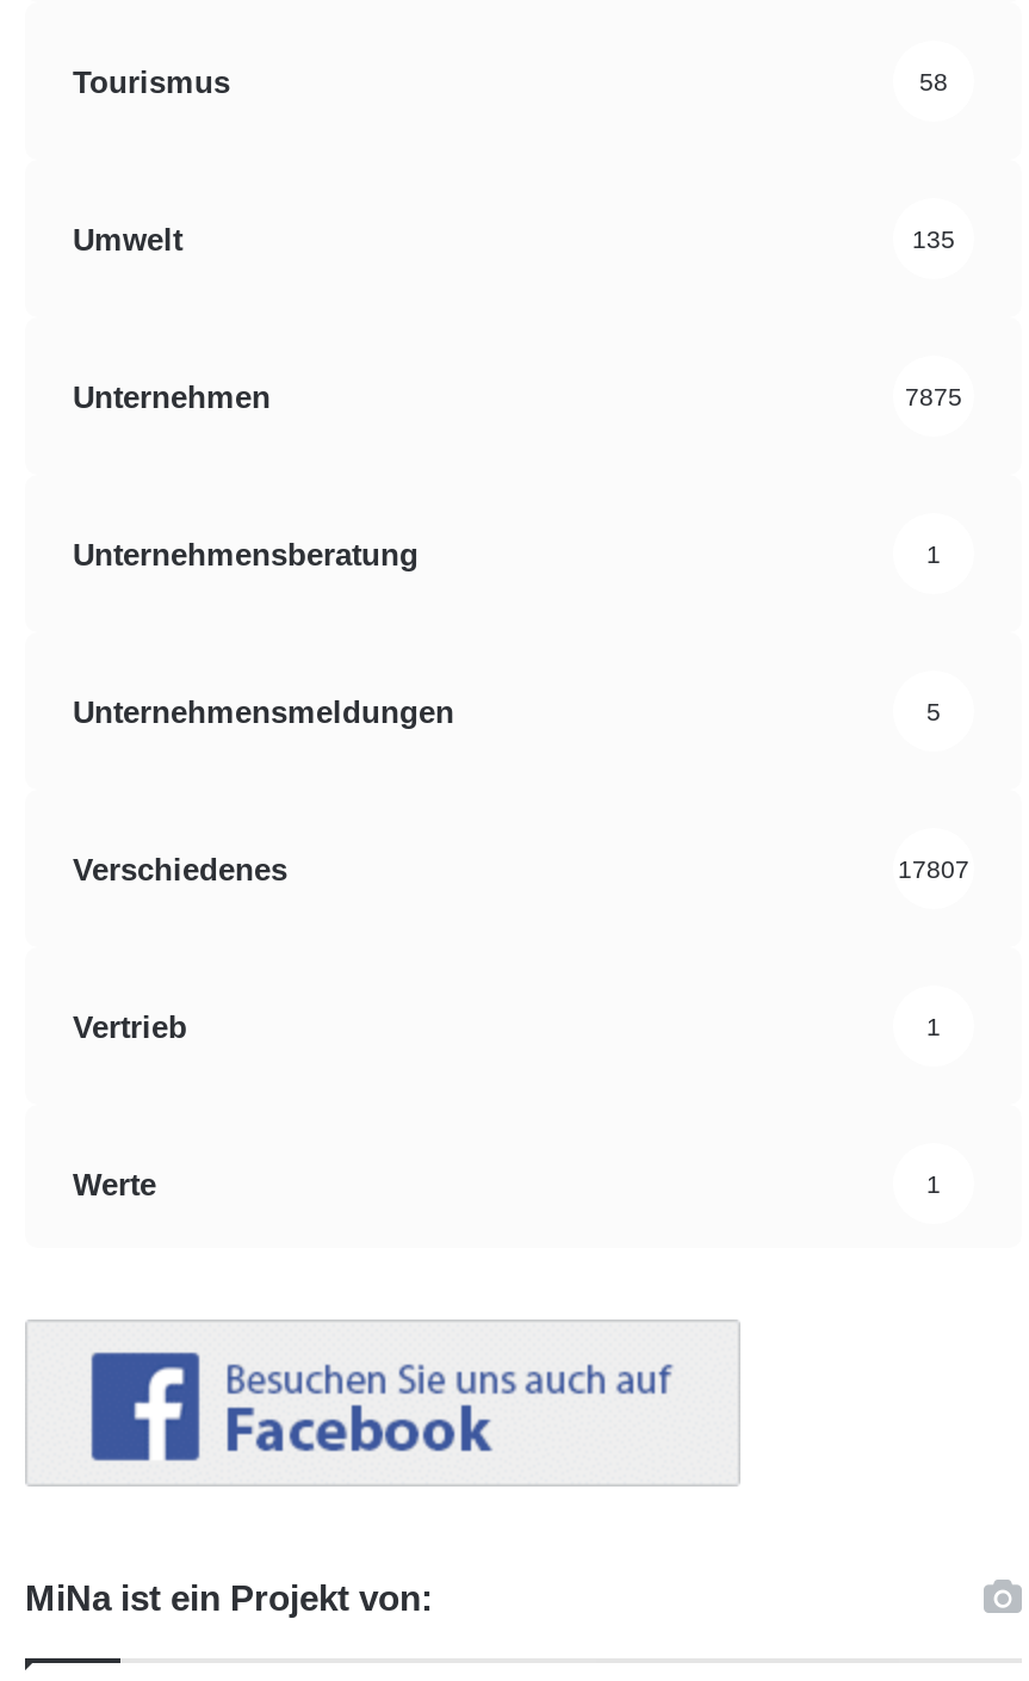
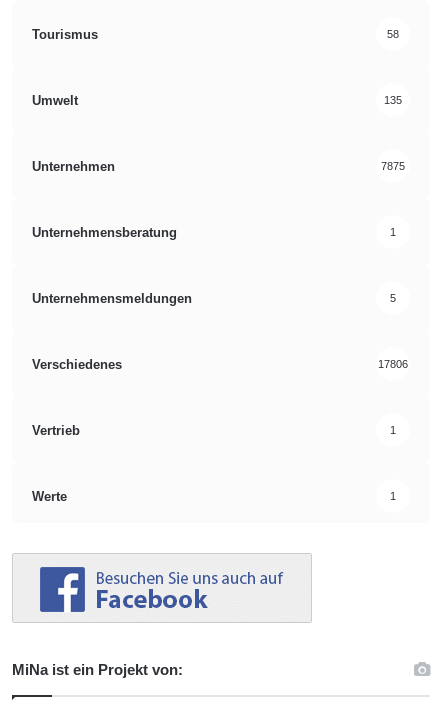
- 17807
+ 17806
